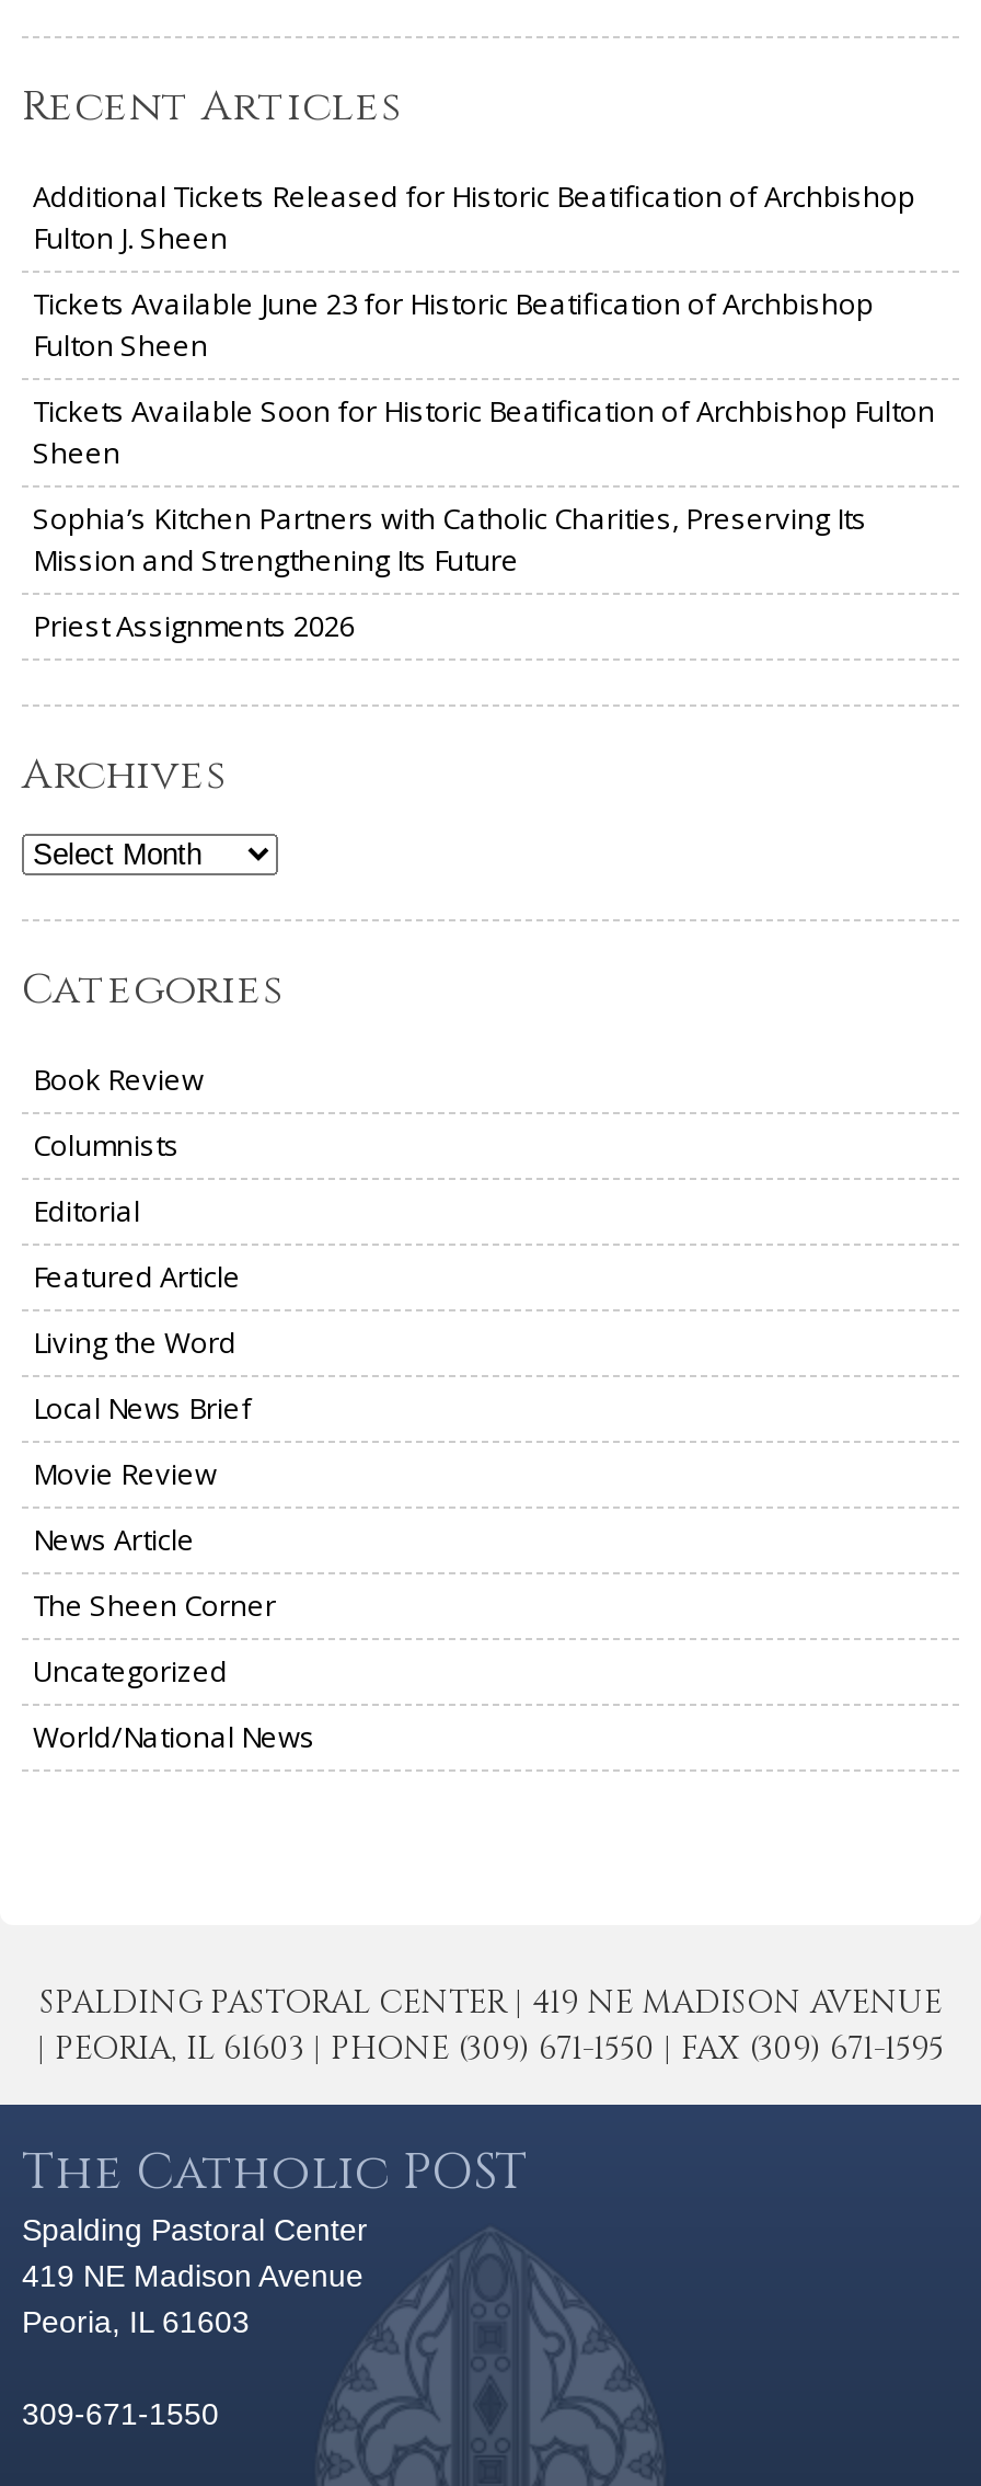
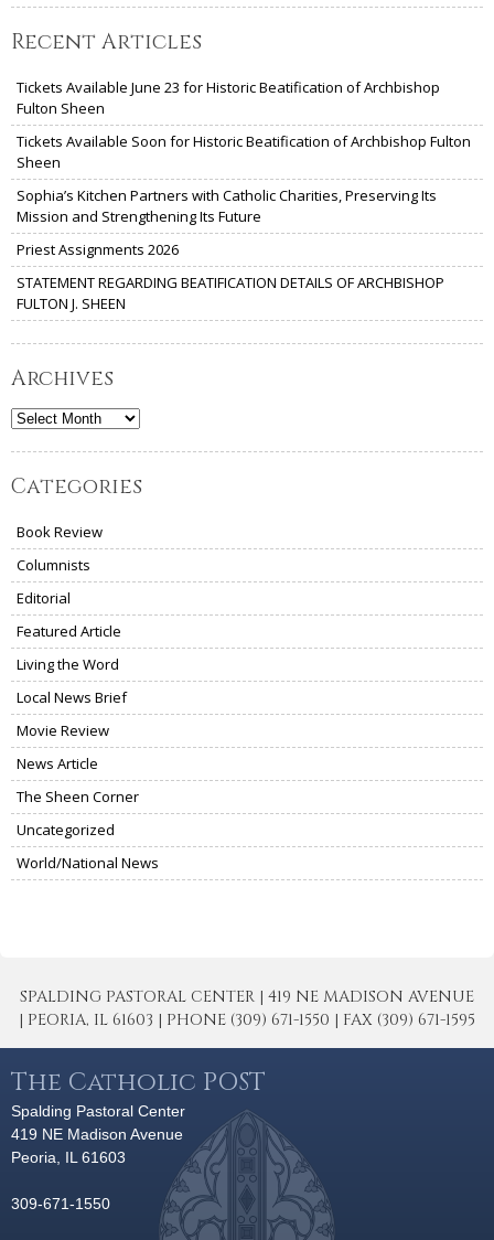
- Additional Tickets Released for Historic Beatification of Archbishop
- Fulton J. Sheen

moved up: Tickets Available June 23 for Historic Beatification of Archbishop | Fulton Sheen | Tickets Available Soon for Historic Beatification of Archbishop Fulton | Sheen | Sophia’s Kitchen Partners with Catholic Charities, Preserving Its | Mission and Strengthening Its Future | Priest Assignments 2026

+ STATEMENT REGARDING BEATIFICATION DETAILS OF ARCHBISHOP
+ FULTON J. SHEEN
